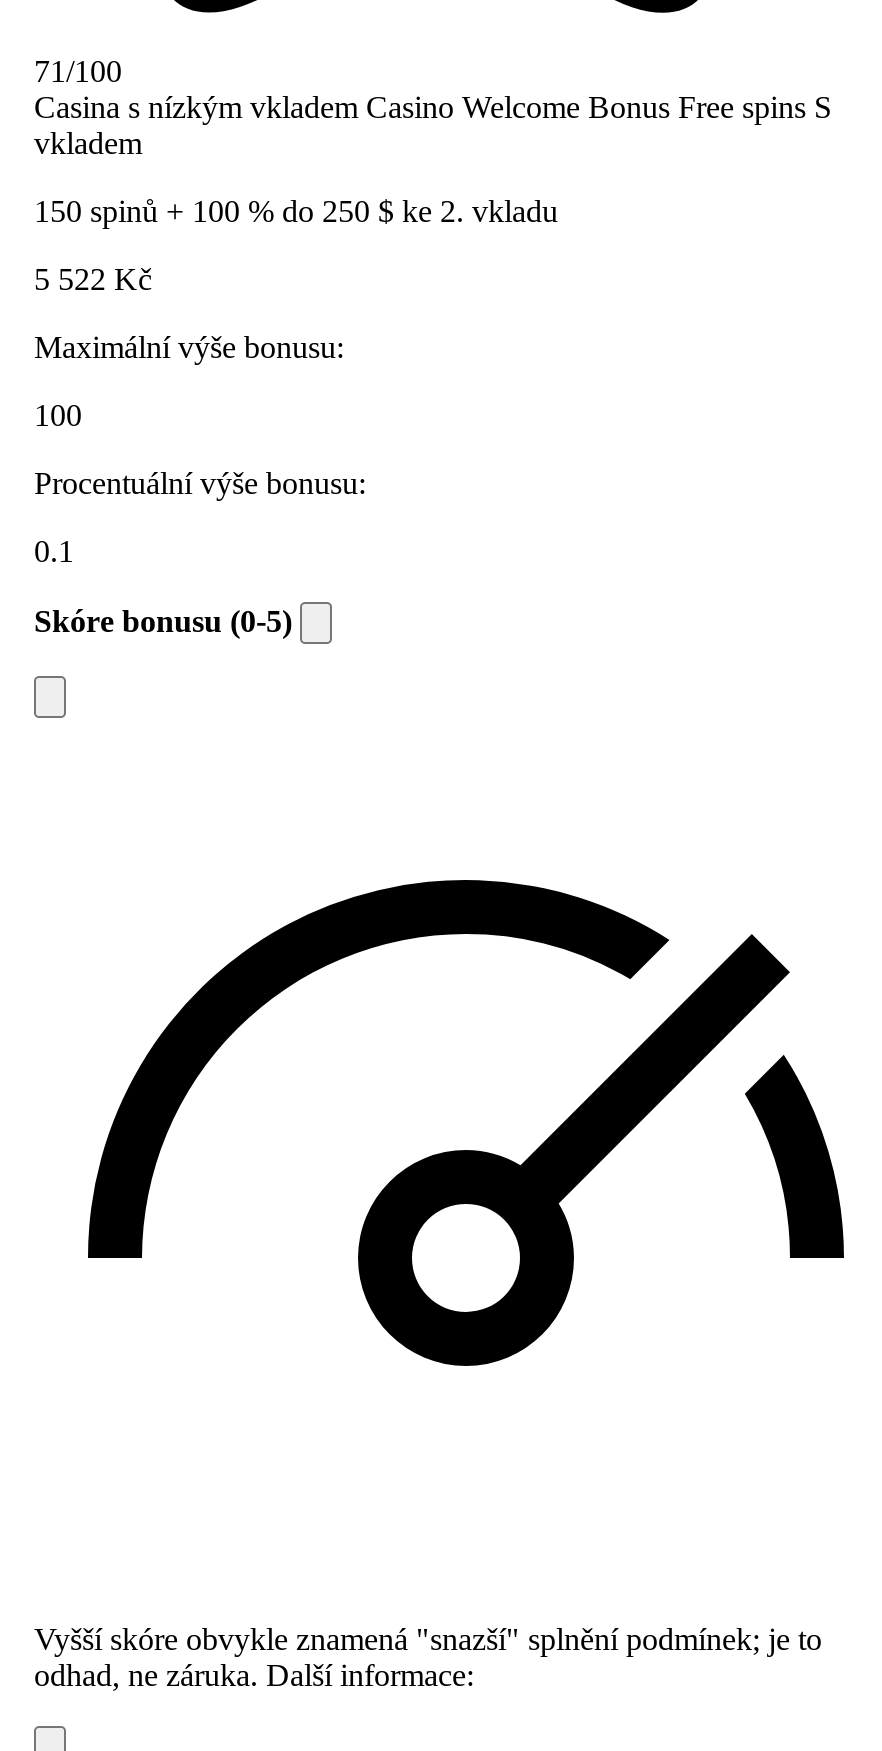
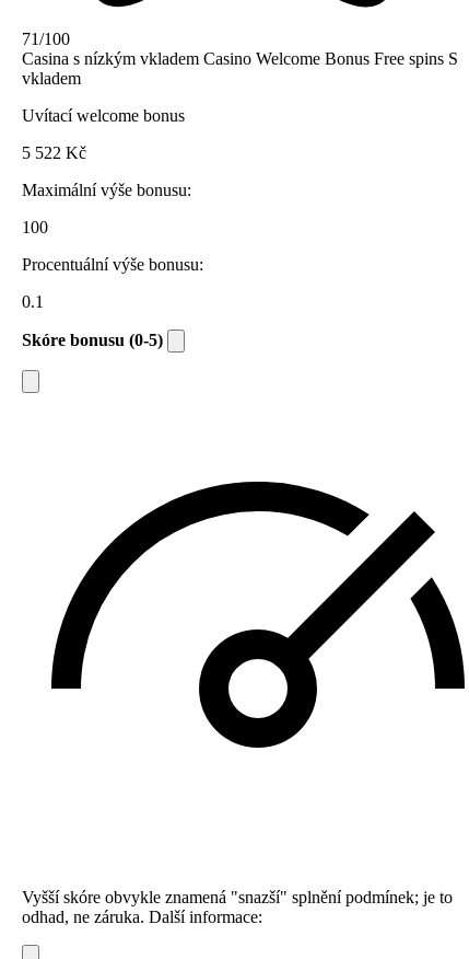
- 150 spinů + 100 % do 250 $ ke 2. vkladu
+ Uvítací welcome bonus
